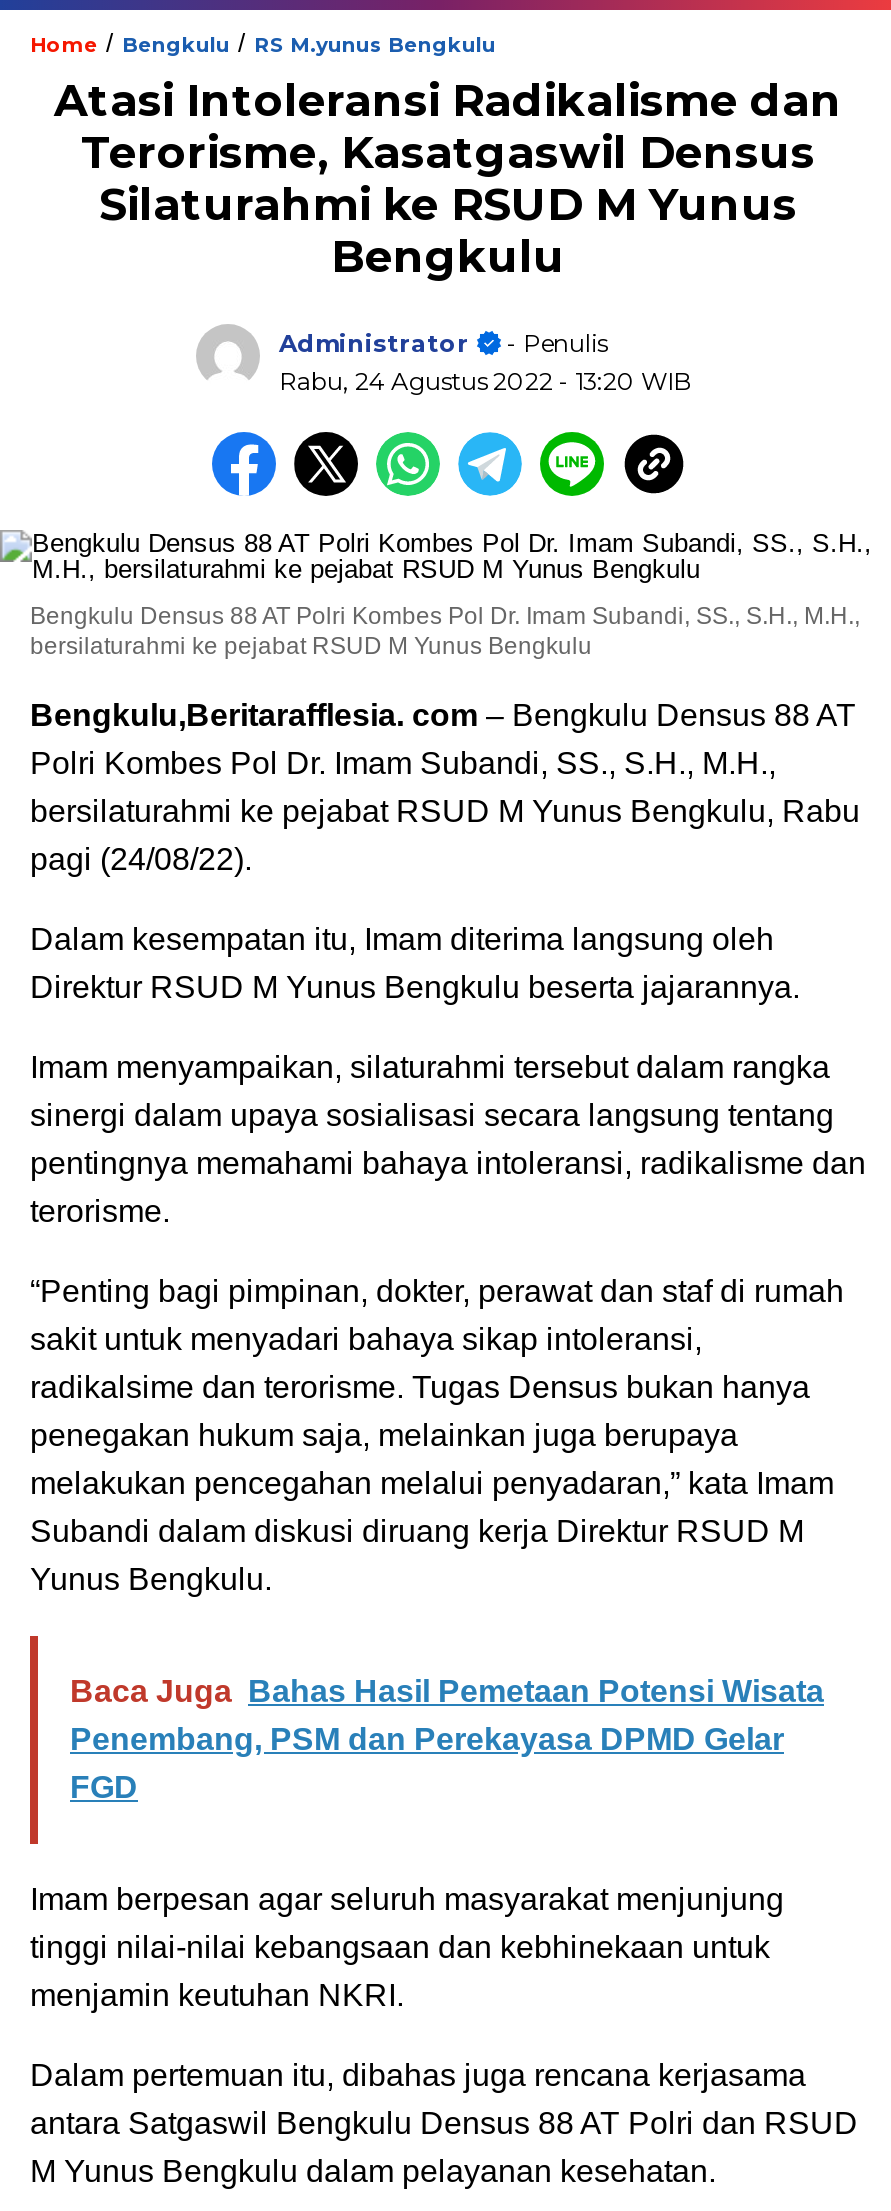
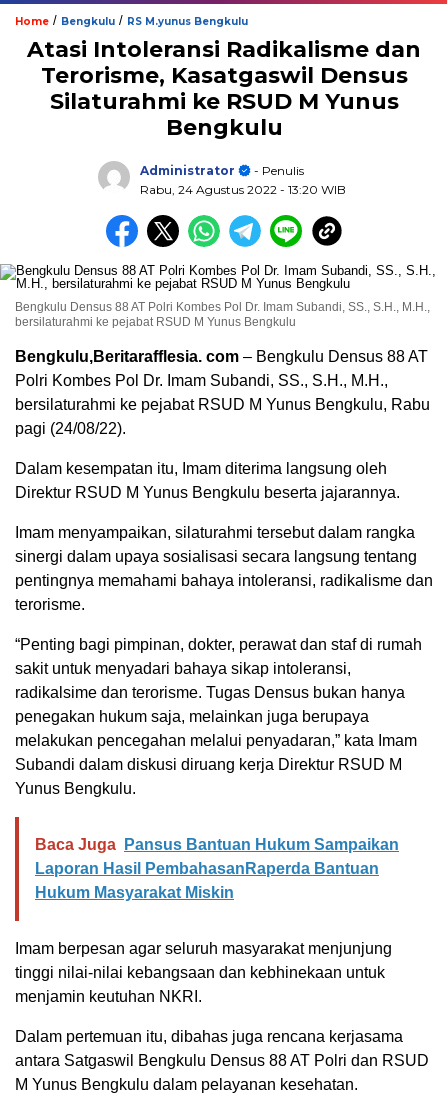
- Baca Juga Bahas Hasil Pemetaan Potensi Wisata
- Penembang, PSM dan Perekayasa DPMD Gelar
- FGD
+ Baca Juga Pansus Bantuan Hukum Sampaikan
+ Laporan Hasil PembahasanRaperda Bantuan
+ Hukum Masyarakat Miskin
